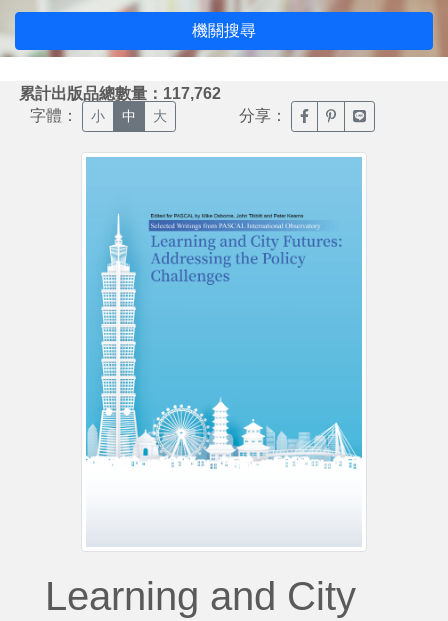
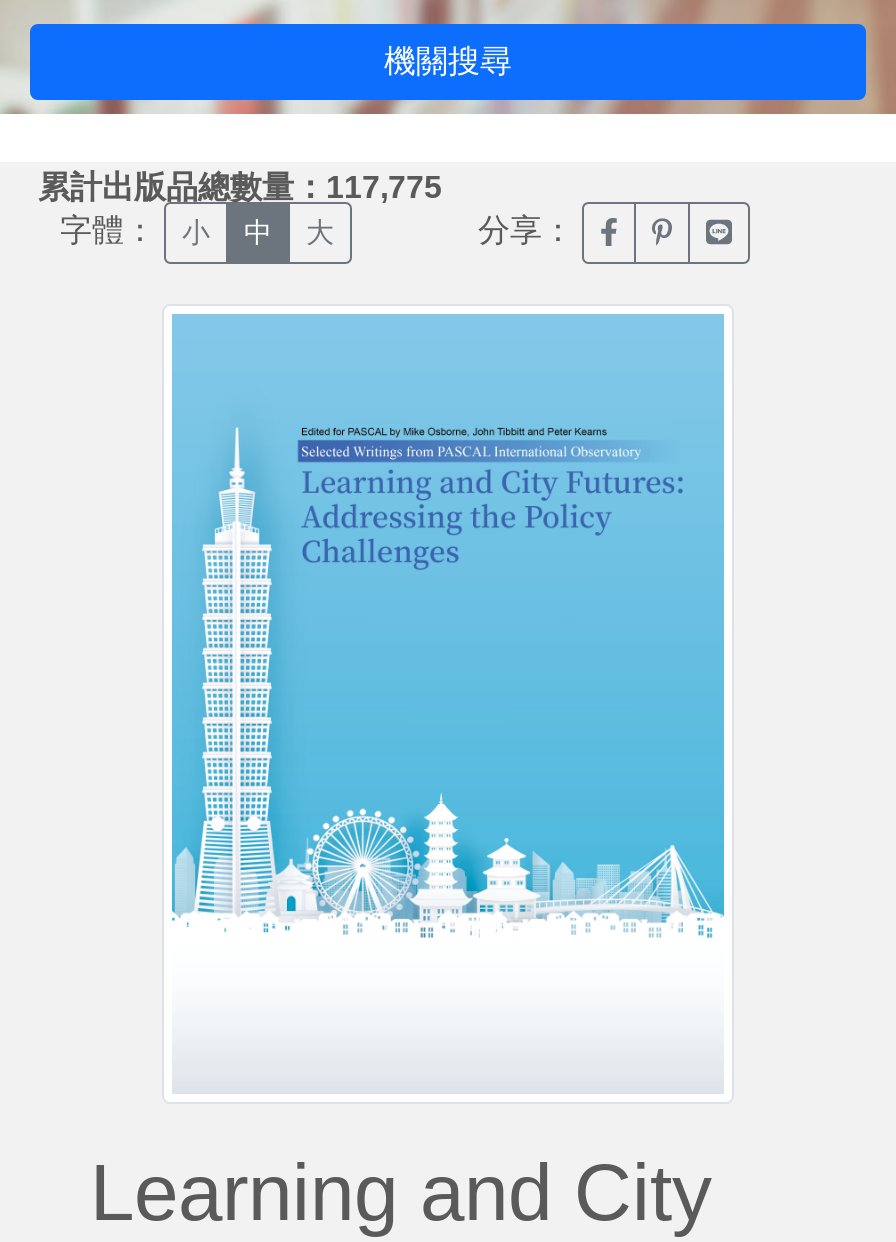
- 累計出版品總數量：117,762
+ 累計出版品總數量：117,775
